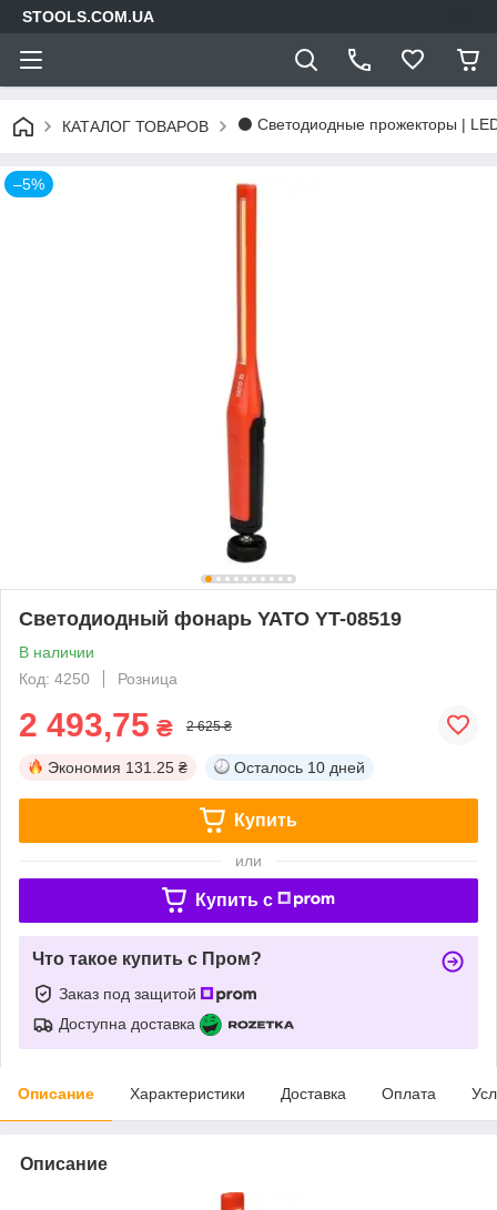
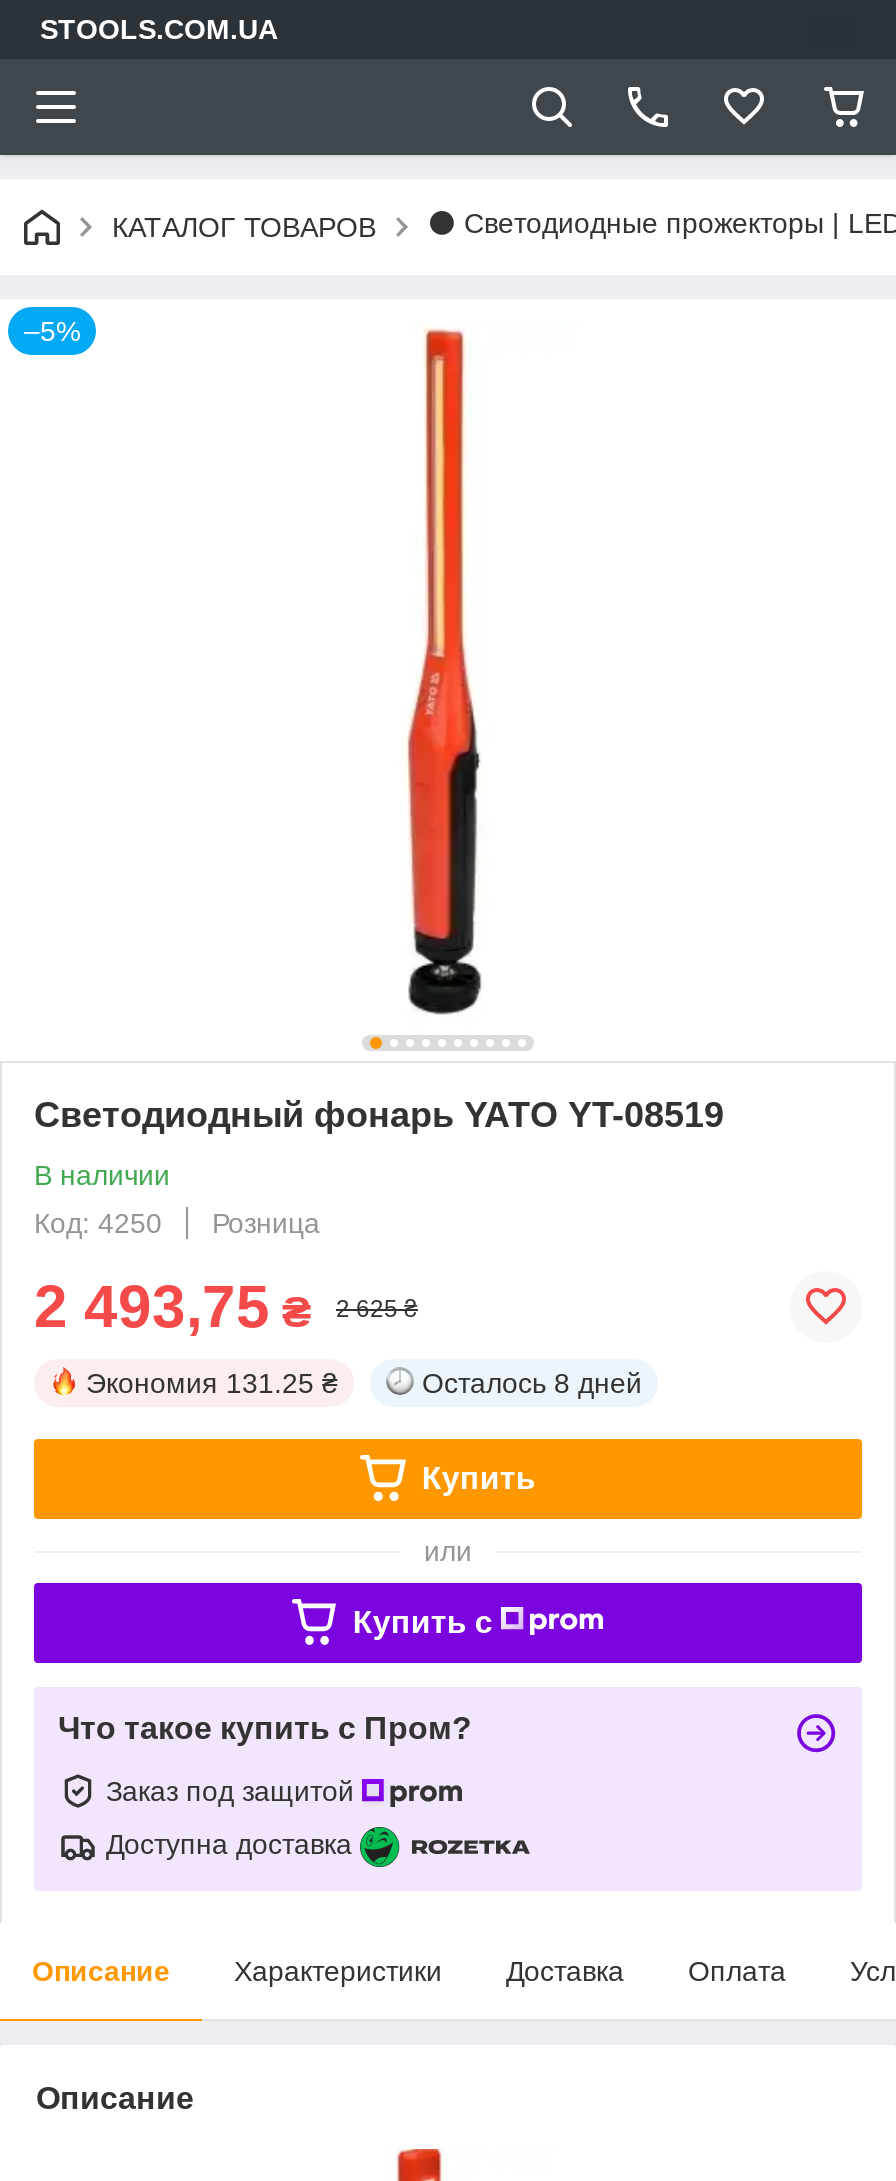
- Осталось 10 дней
+ Осталось 8 дней
